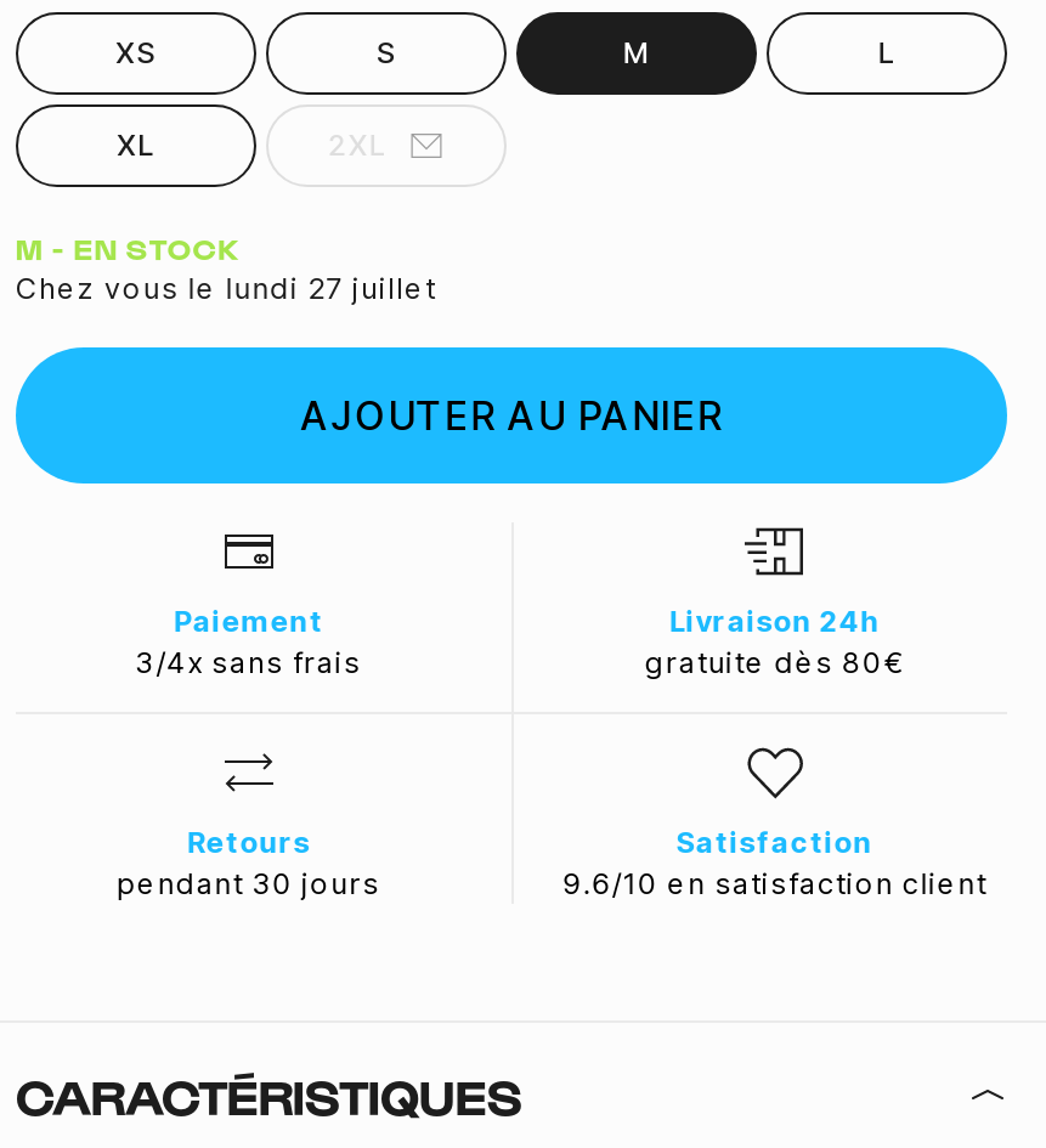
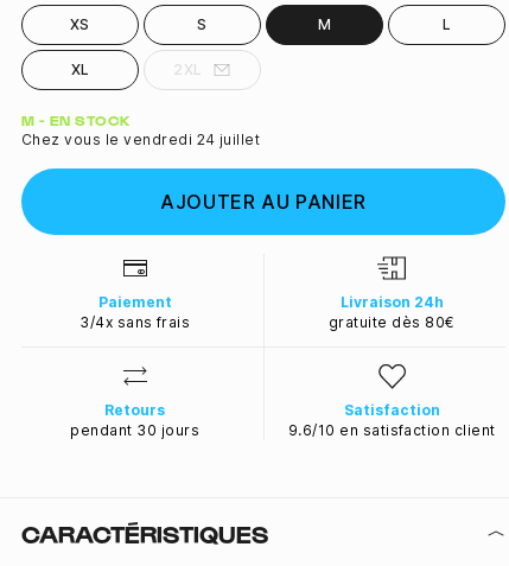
- Chez vous le lundi 27 juillet
+ Chez vous le vendredi 24 juillet
